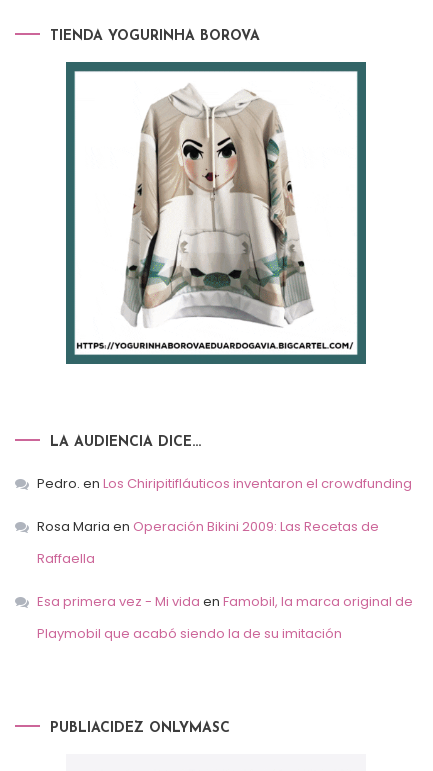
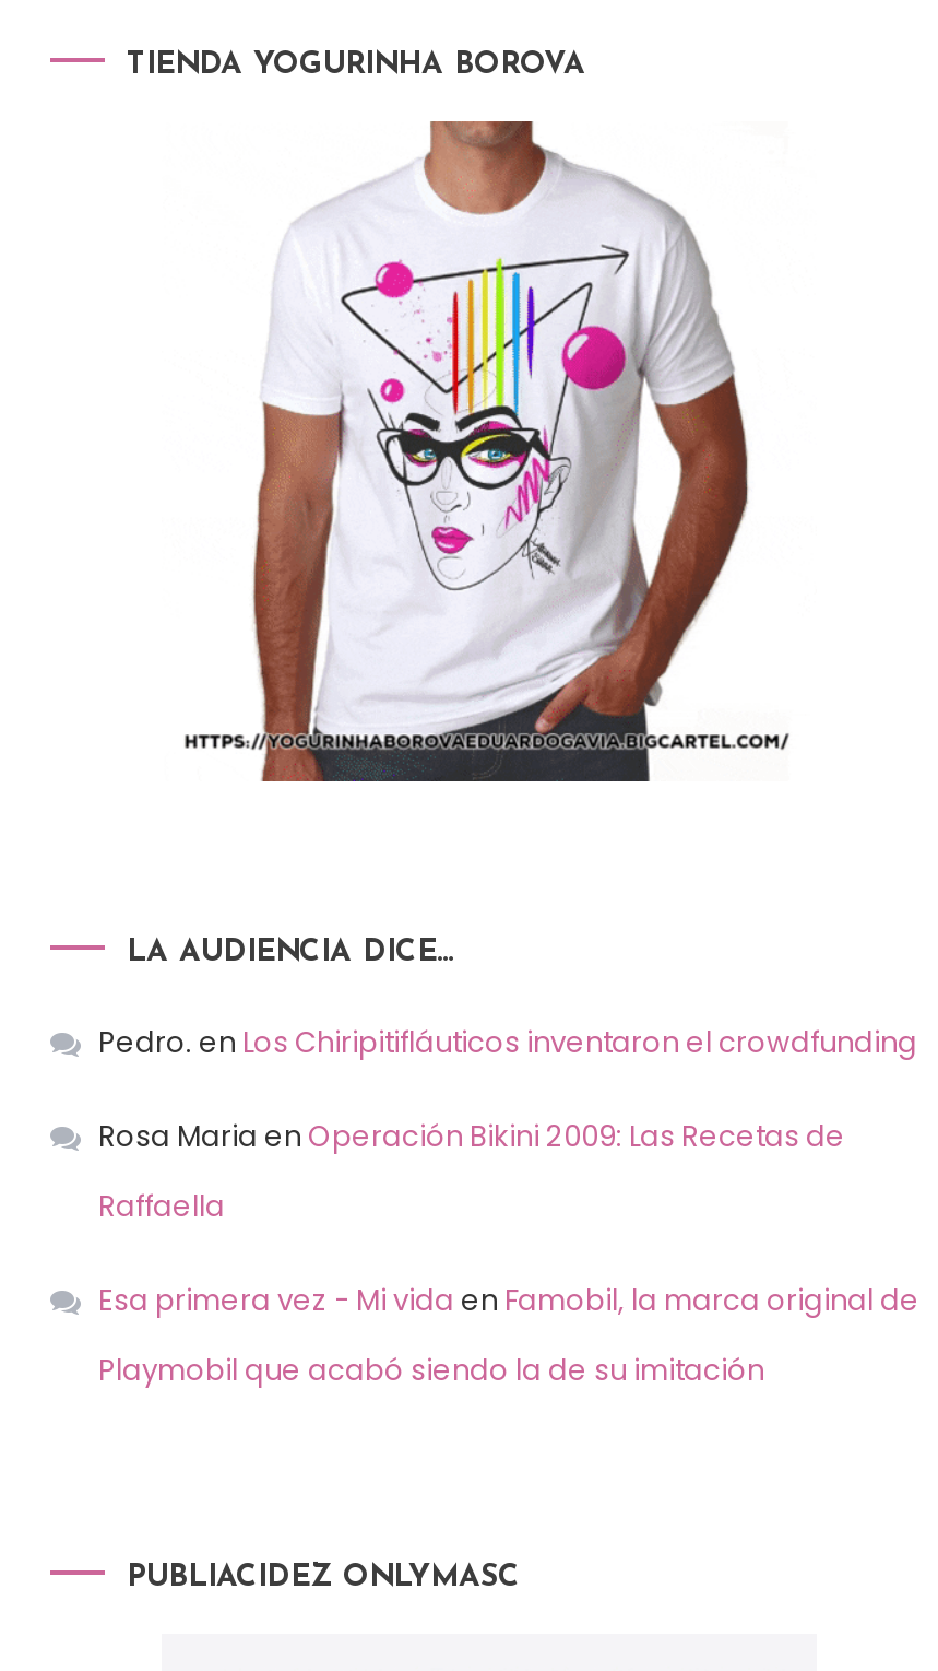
- [image]
+ [image]
